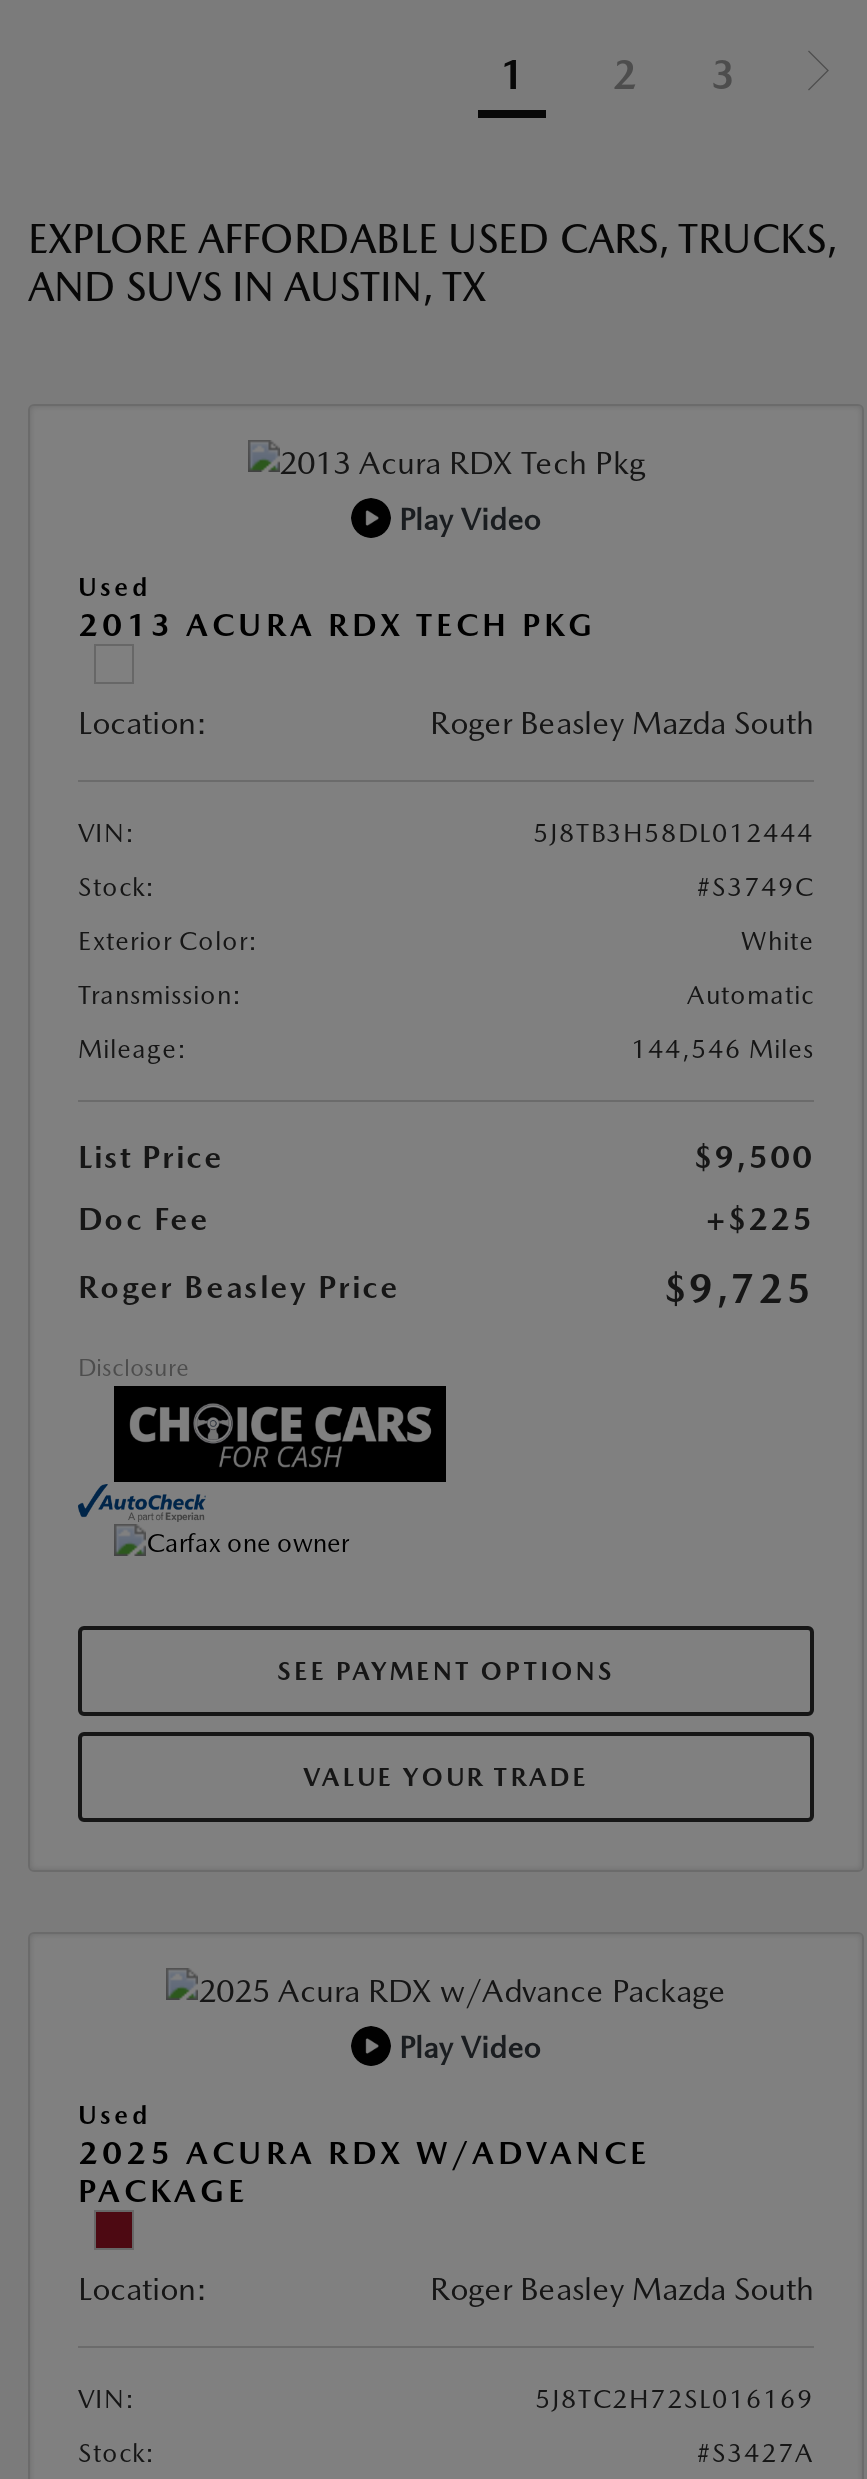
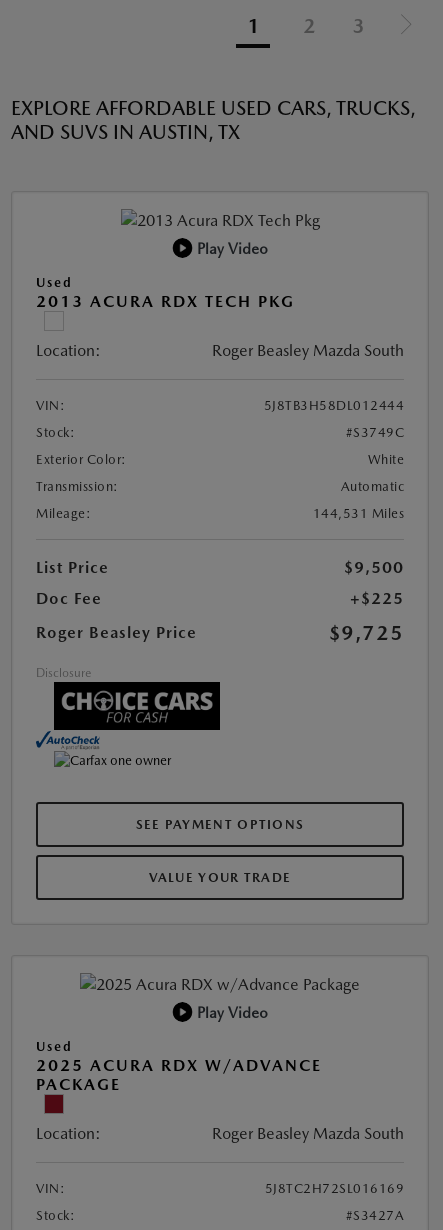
- 144,546 Miles
+ 144,531 Miles
